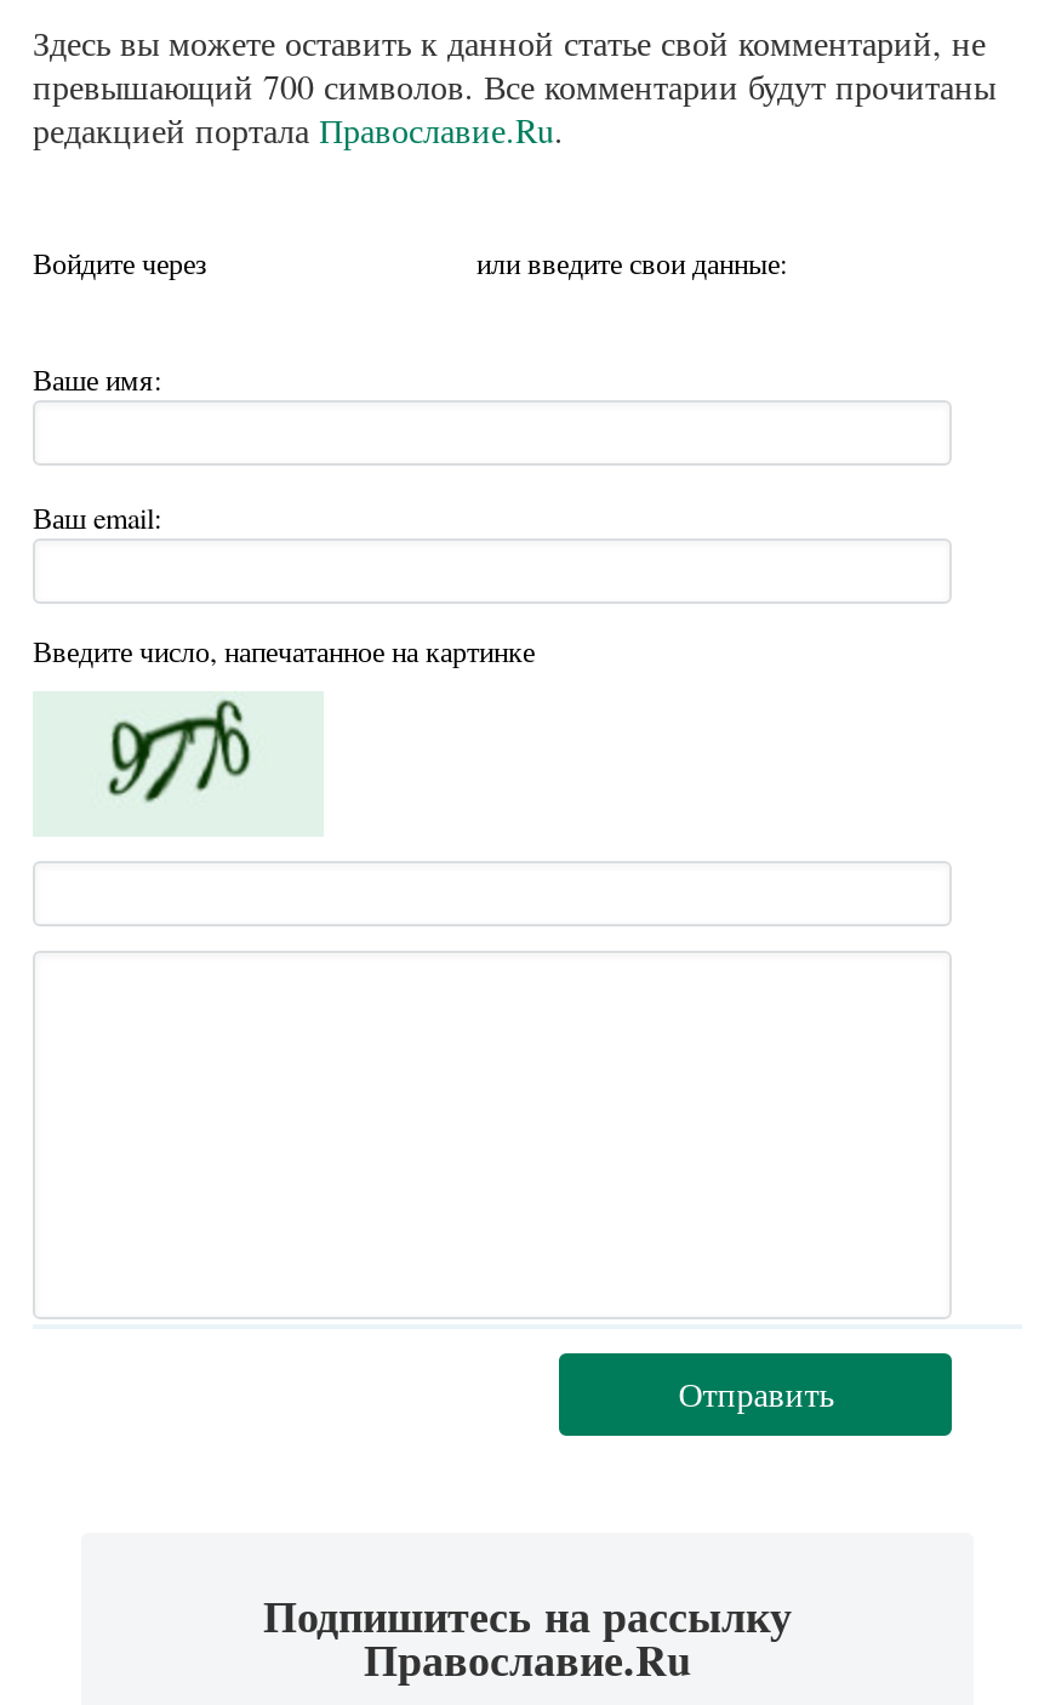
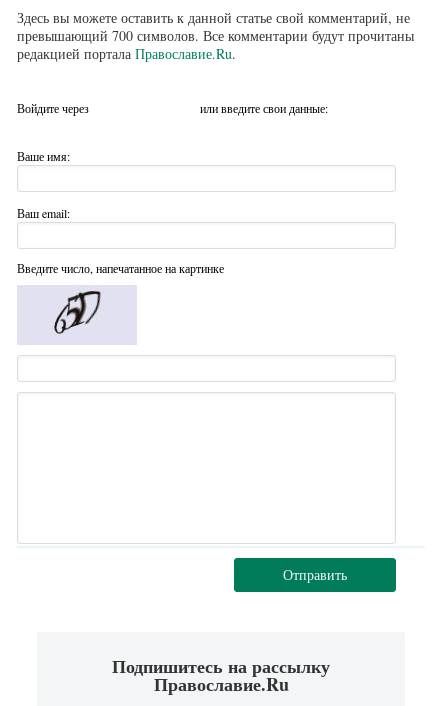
- [image]
+ [image]
